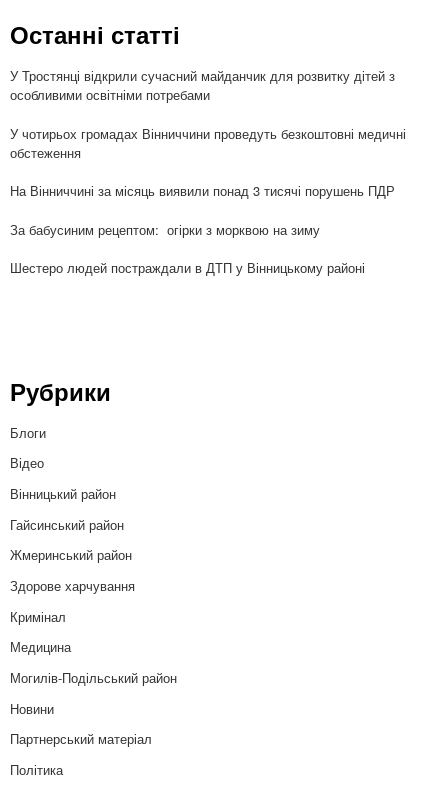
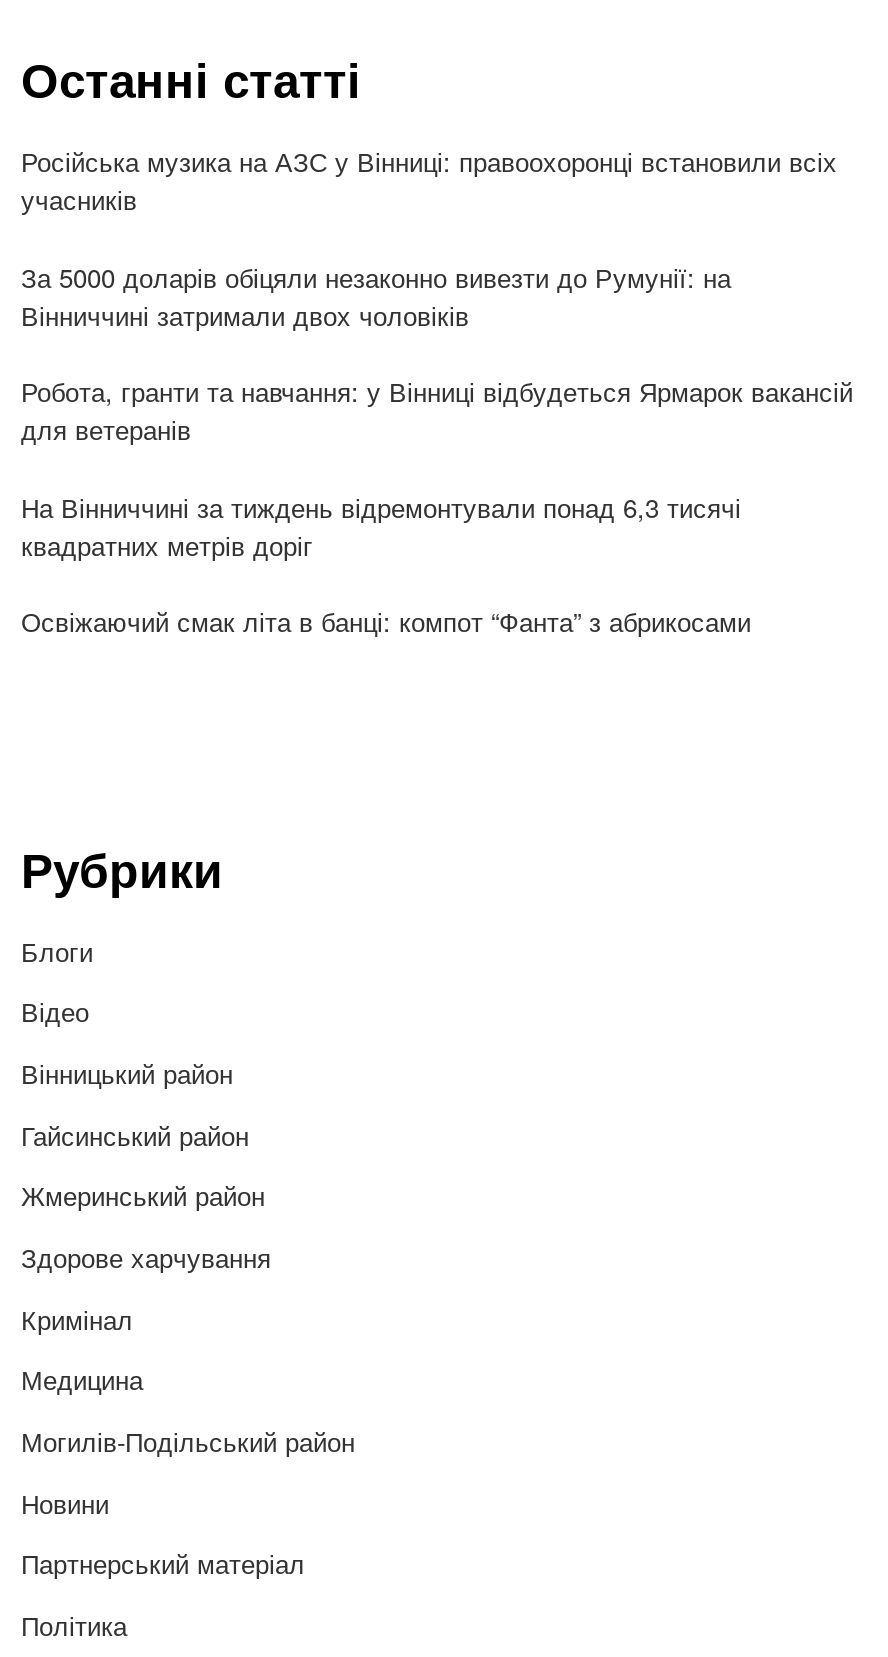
- У Тростянці відкрили сучасний майданчик для розвитку дітей з
- особливими освітніми потребами
+ Російська музика на АЗС у Вінниці: правоохоронці встановили всіх
+ учасників

- У чотирьох громадах Вінниччини проведуть безкоштовні медичні
- обстеження
+ За 5000 доларів обіцяли незаконно вивезти до Румунії: на
+ Вінниччині затримали двох чоловіків

- На Вінниччині за місяць виявили понад 3 тисячі порушень ПДР
+ Робота, гранти та навчання: у Вінниці відбудеться Ярмарок вакансій
+ для ветеранів

- За бабусиним рецептом: огірки з морквою на зиму
+ На Вінниччині за тиждень відремонтували понад 6,3 тисячі
+ квадратних метрів доріг

- Шестеро людей постраждали в ДТП у Вінницькому районі
+ Освіжаючий смак літа в банці: компот “Фанта” з абрикосами
